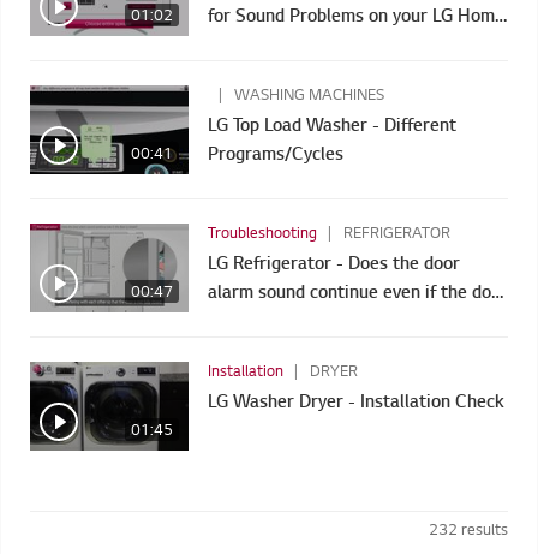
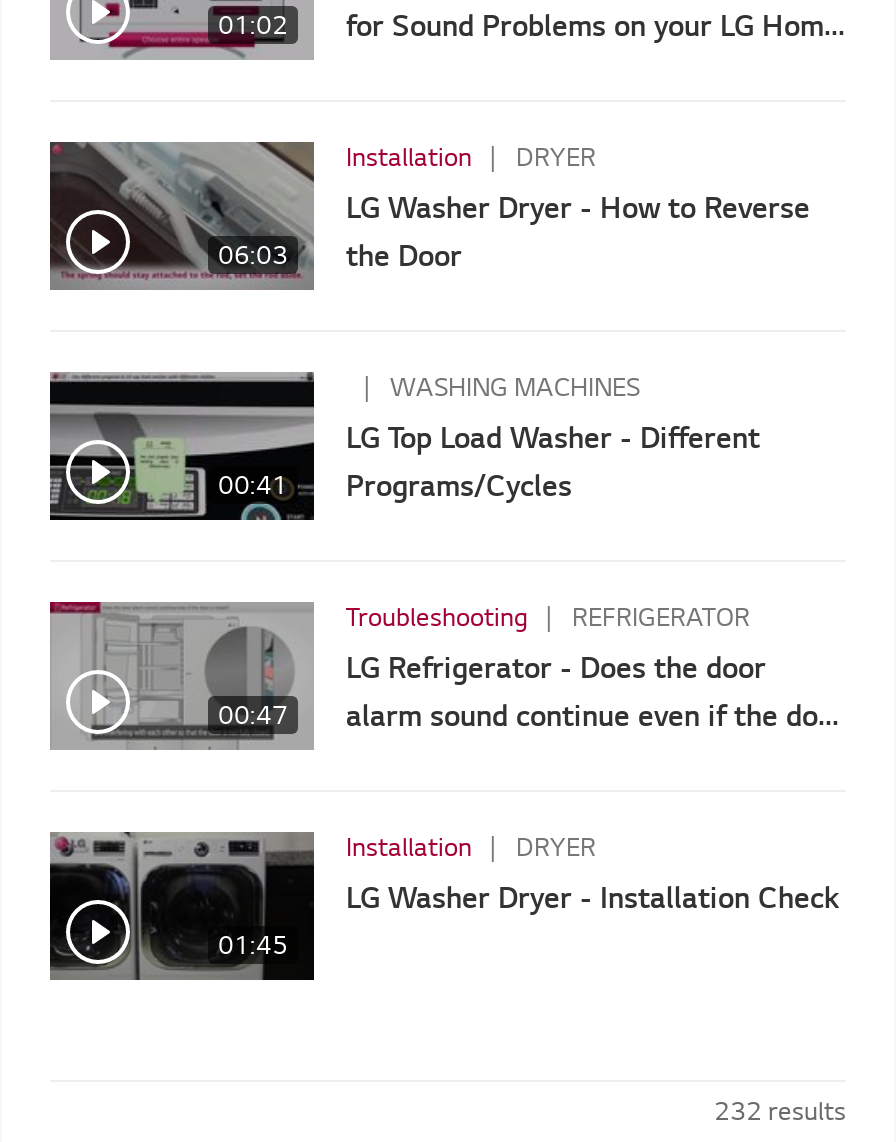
+ [image]
+ 06:03

+ Installation
+ DRYER
+ LG Washer Dryer - How to Reverse
+ the Door
